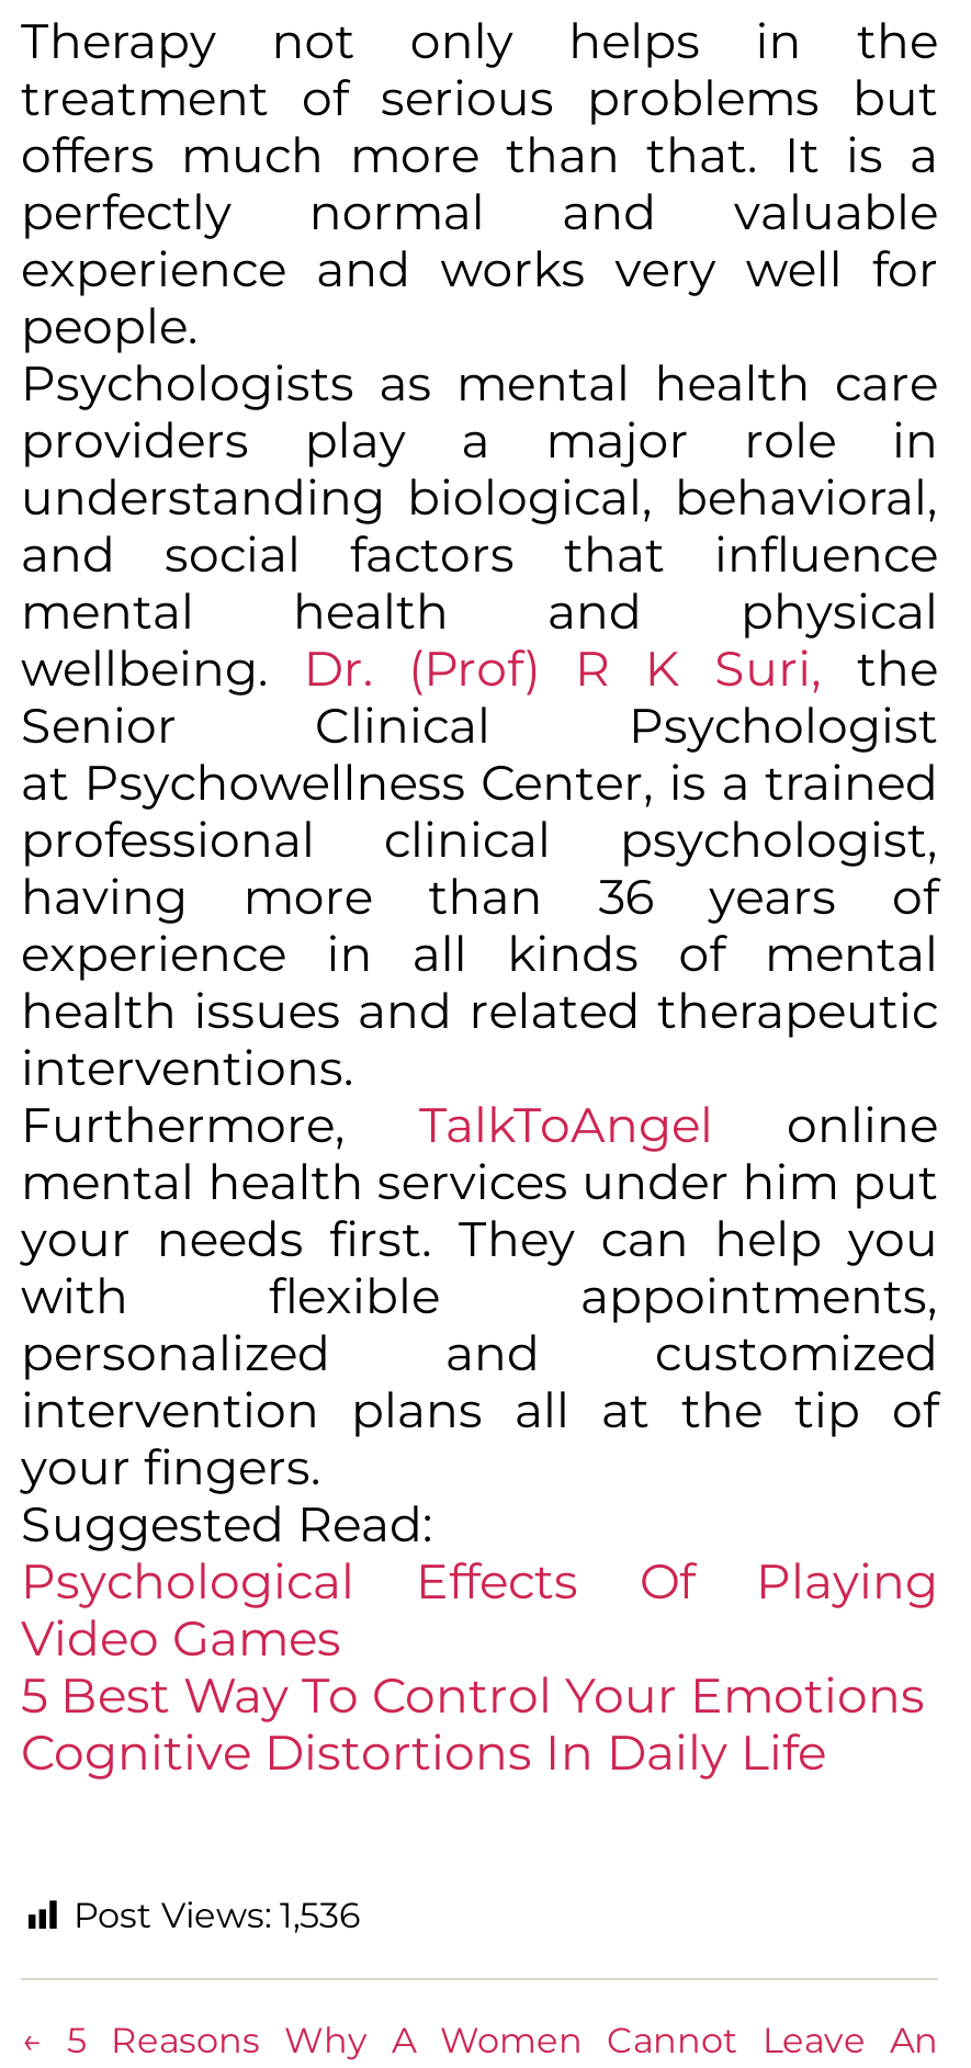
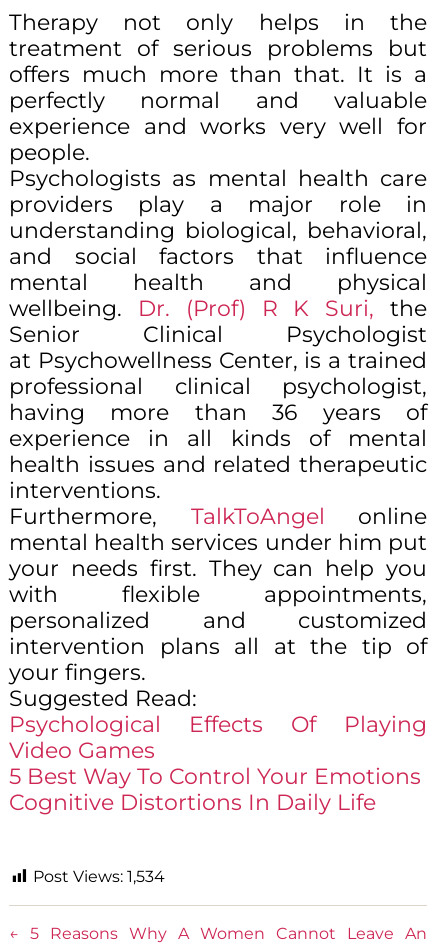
- Post Views: 1,536
+ Post Views: 1,534
